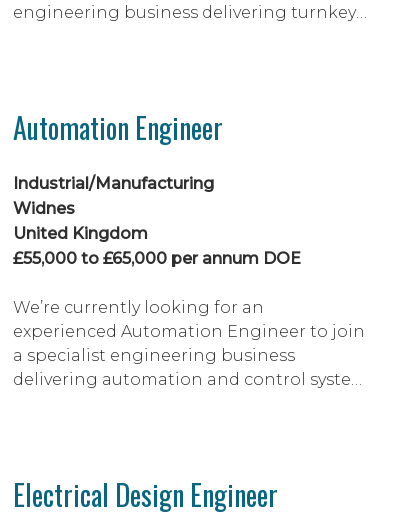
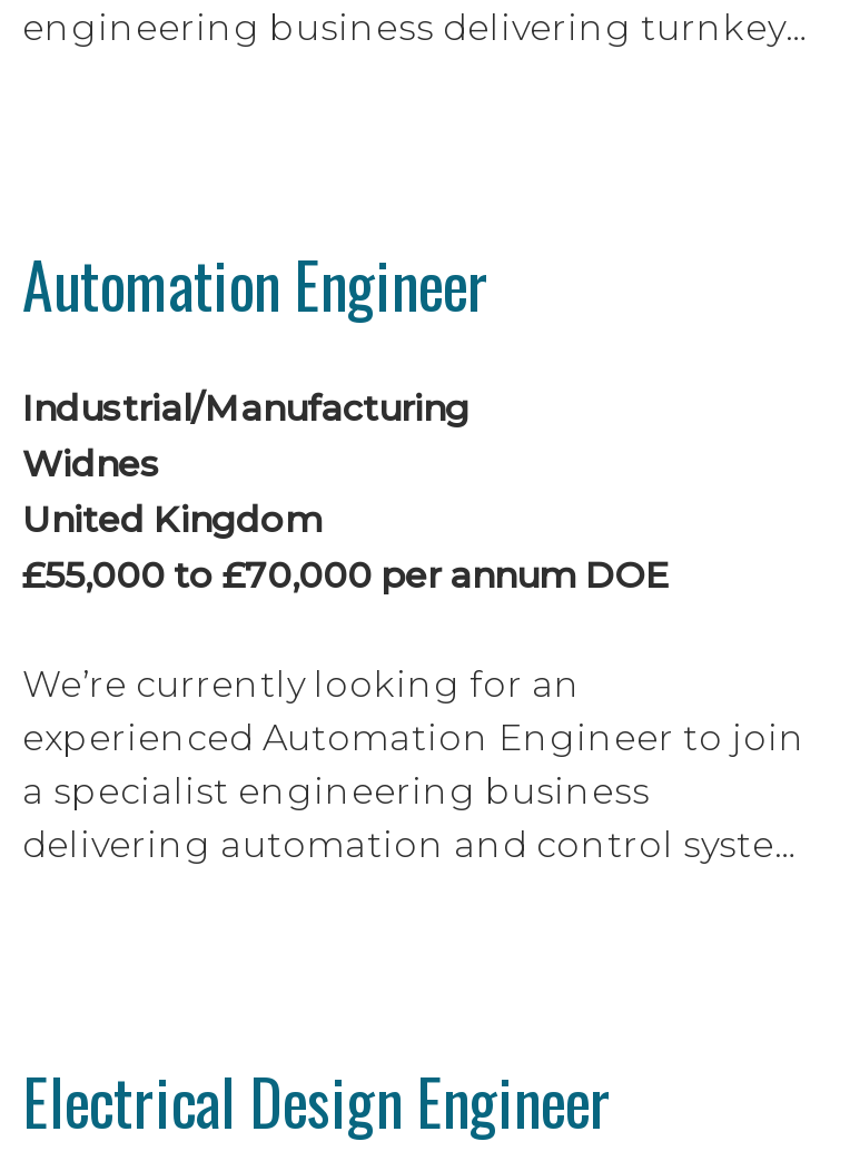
- £55,000 to £65,000 per annum DOE
+ £55,000 to £70,000 per annum DOE
